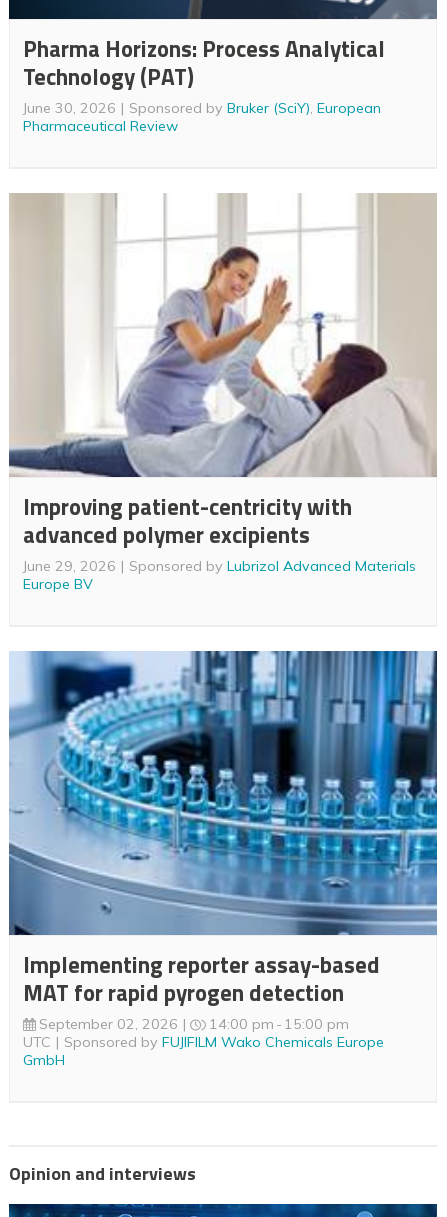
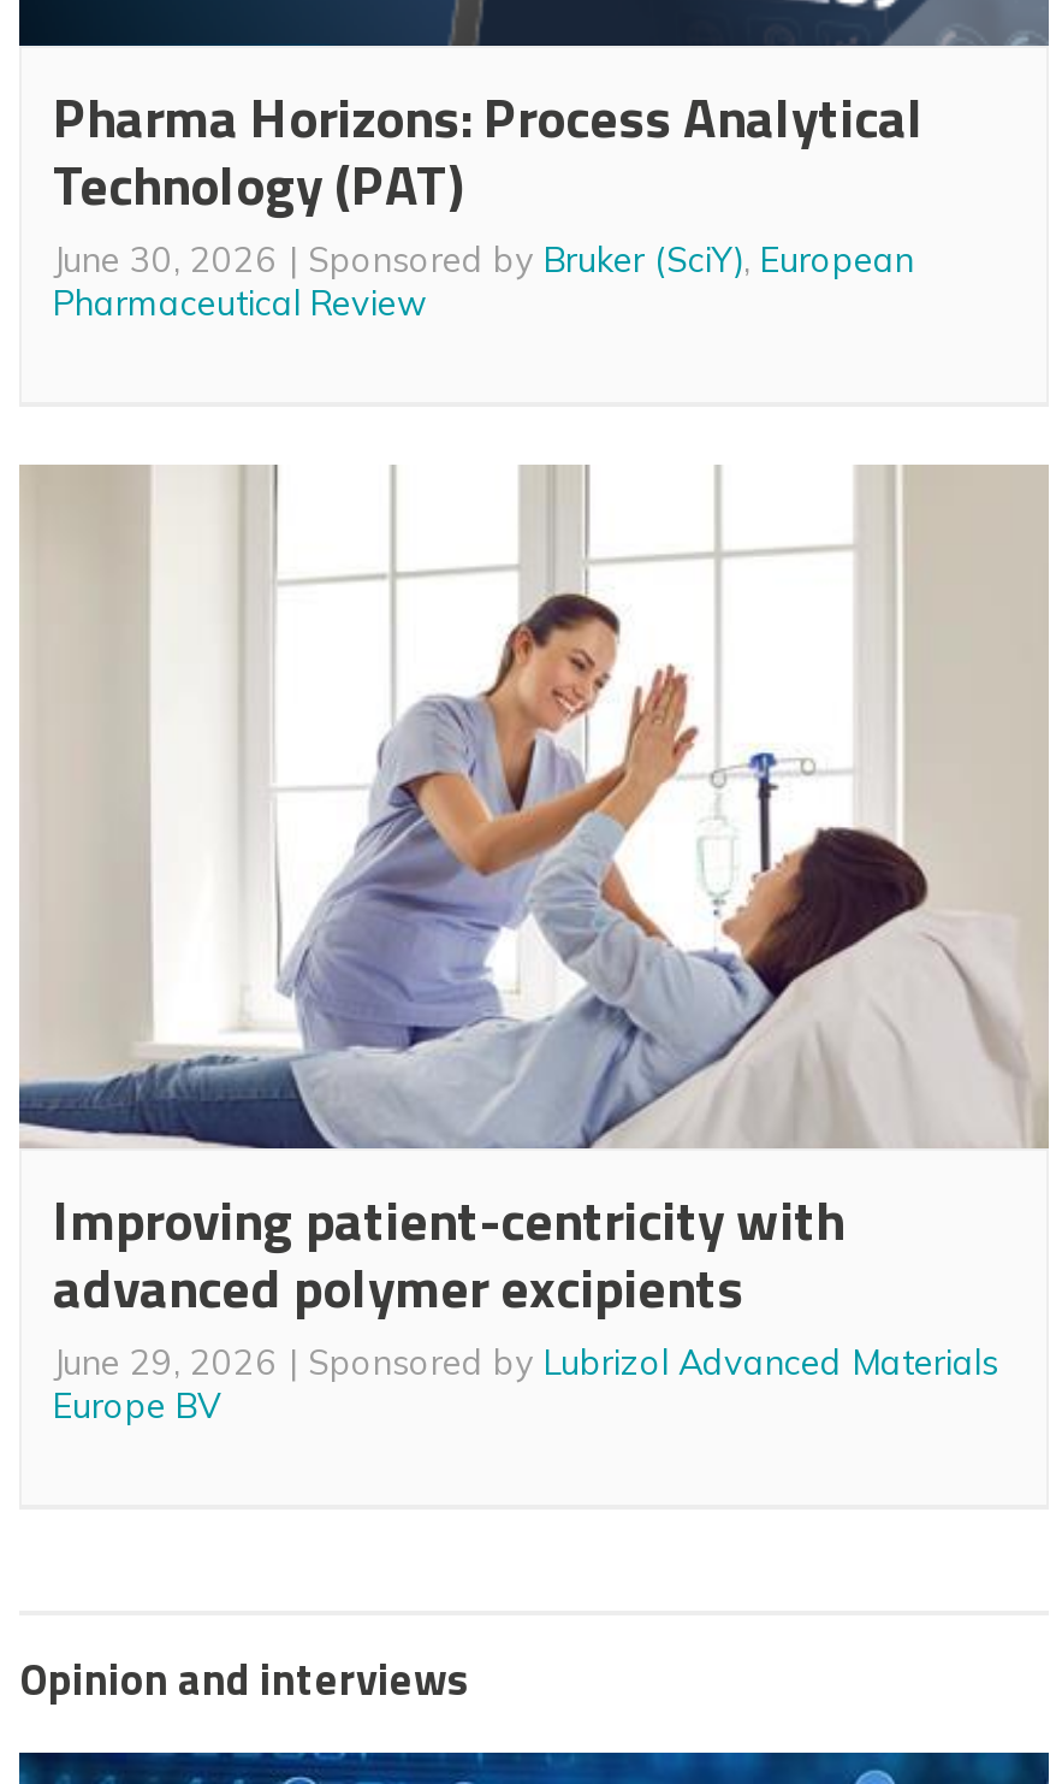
- [image]
- Implementing reporter assay-based
- MAT for rapid pyrogen detection
- September 02, 2026
- 14:00 pm 15:00 pm
- UTC
- Sponsored by FUJIFILM Wako Chemicals Europe
- GmbH
